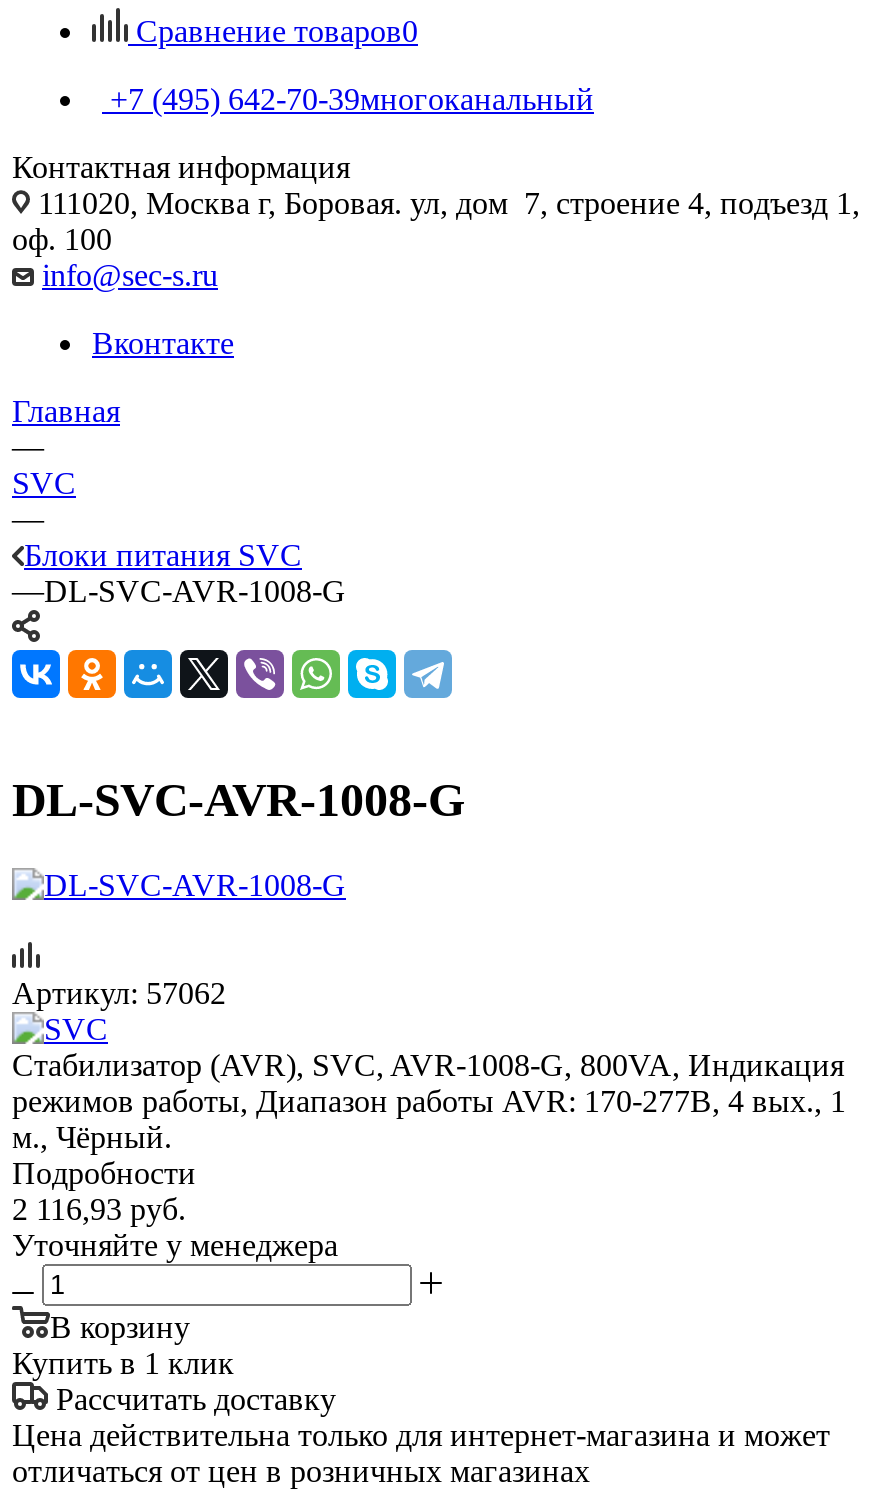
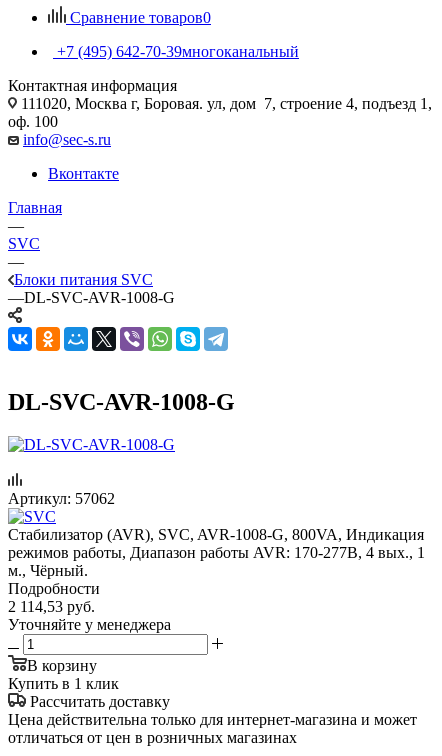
- 2 116,93 руб.
+ 2 114,53 руб.
